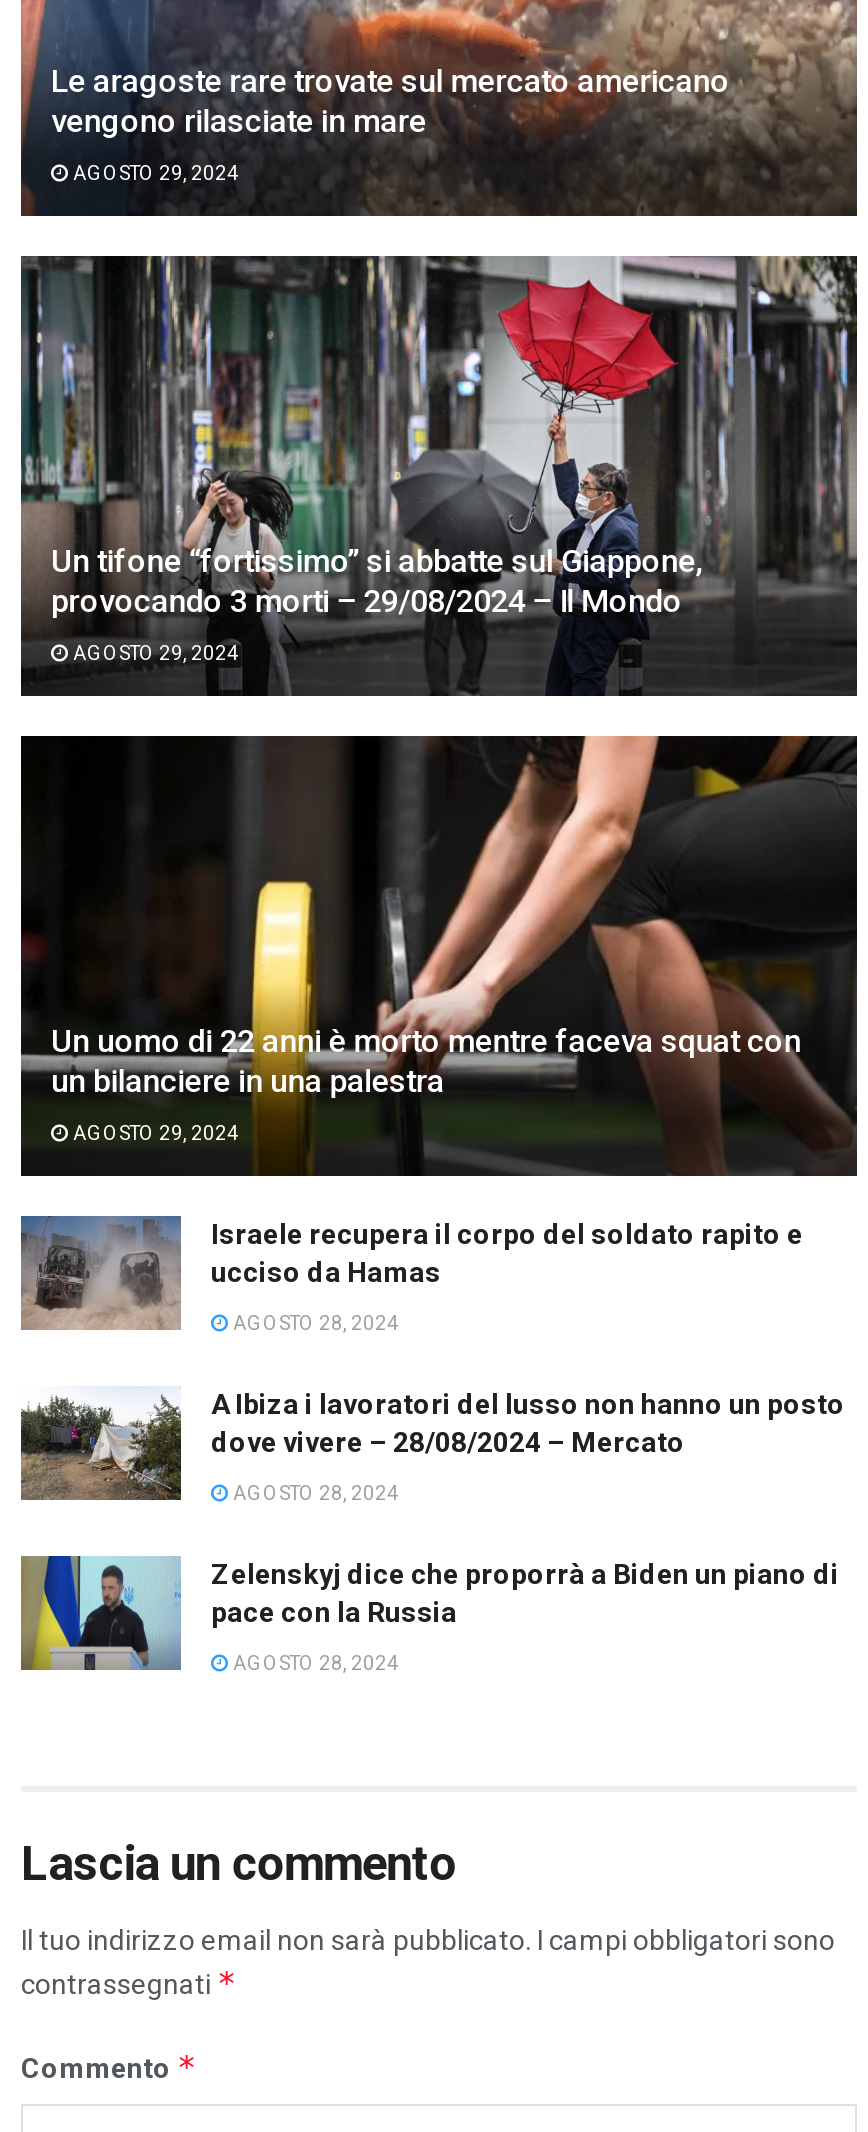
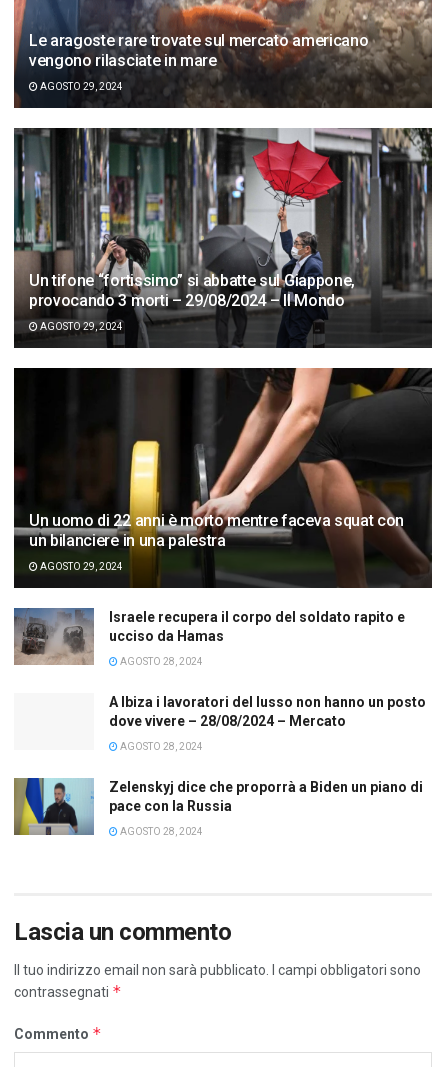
- [image]
